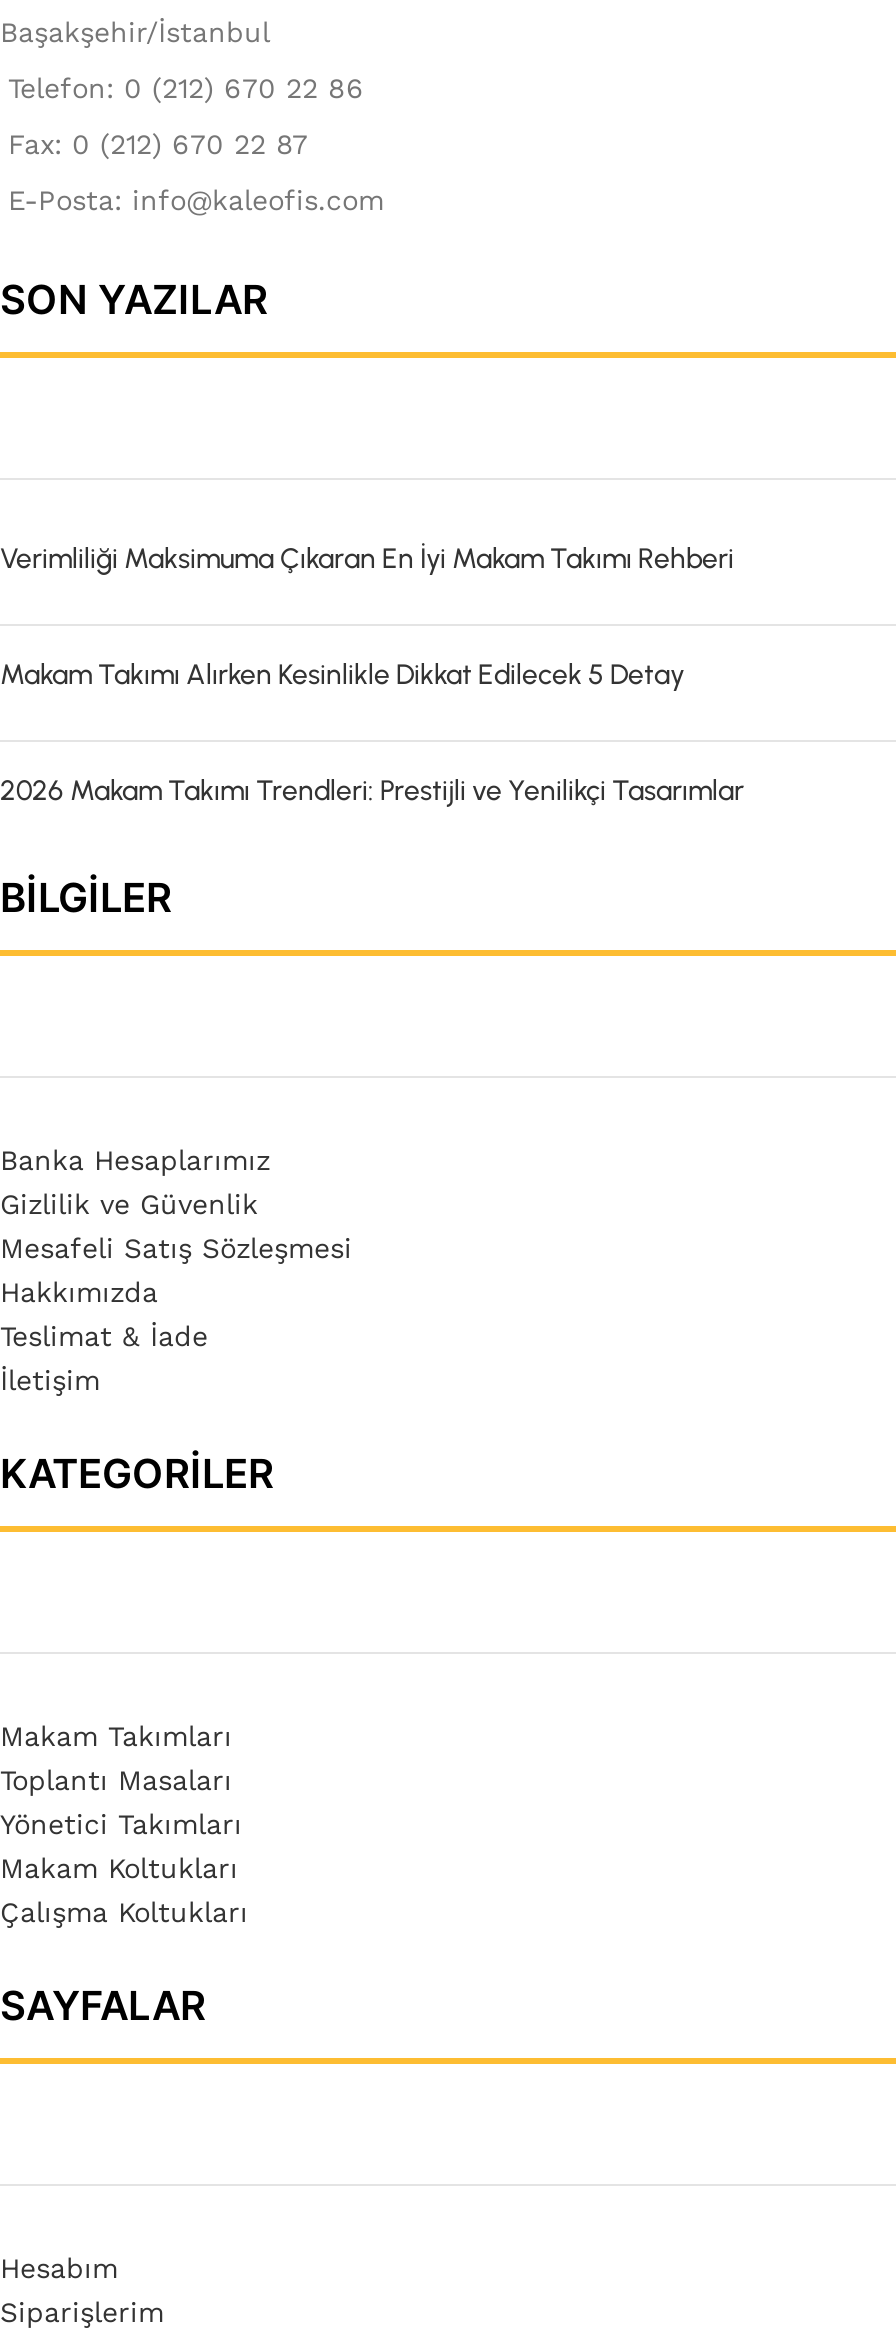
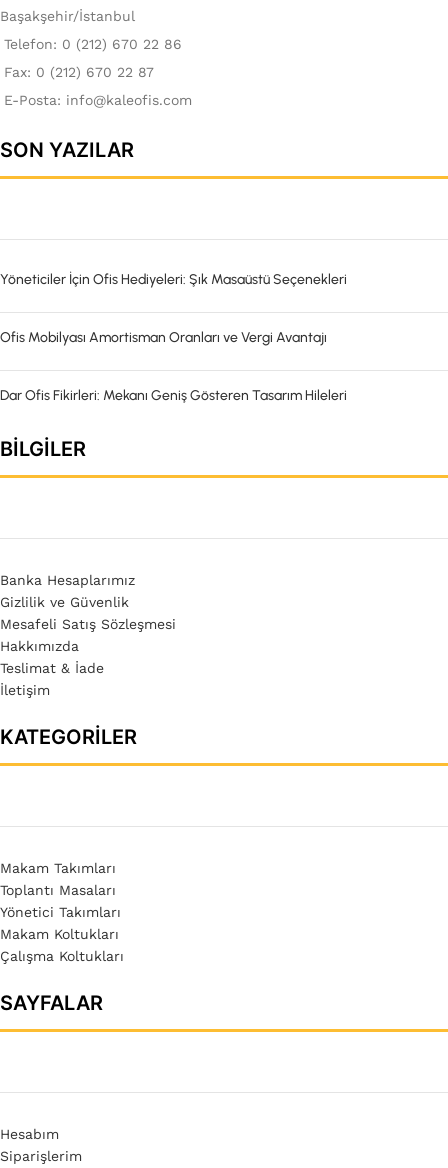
- Verimliliği Maksimuma Çıkaran En İyi Makam Takımı Rehberi
+ Yöneticiler İçin Ofis Hediyeleri: Şık Masaüstü Seçenekleri

- Makam Takımı Alırken Kesinlikle Dikkat Edilecek 5 Detay
+ Ofis Mobilyası Amortisman Oranları ve Vergi Avantajı

- 2026 Makam Takımı Trendleri: Prestijli ve Yenilikçi Tasarımlar
+ Dar Ofis Fikirleri: Mekanı Geniş Gösteren Tasarım Hileleri
